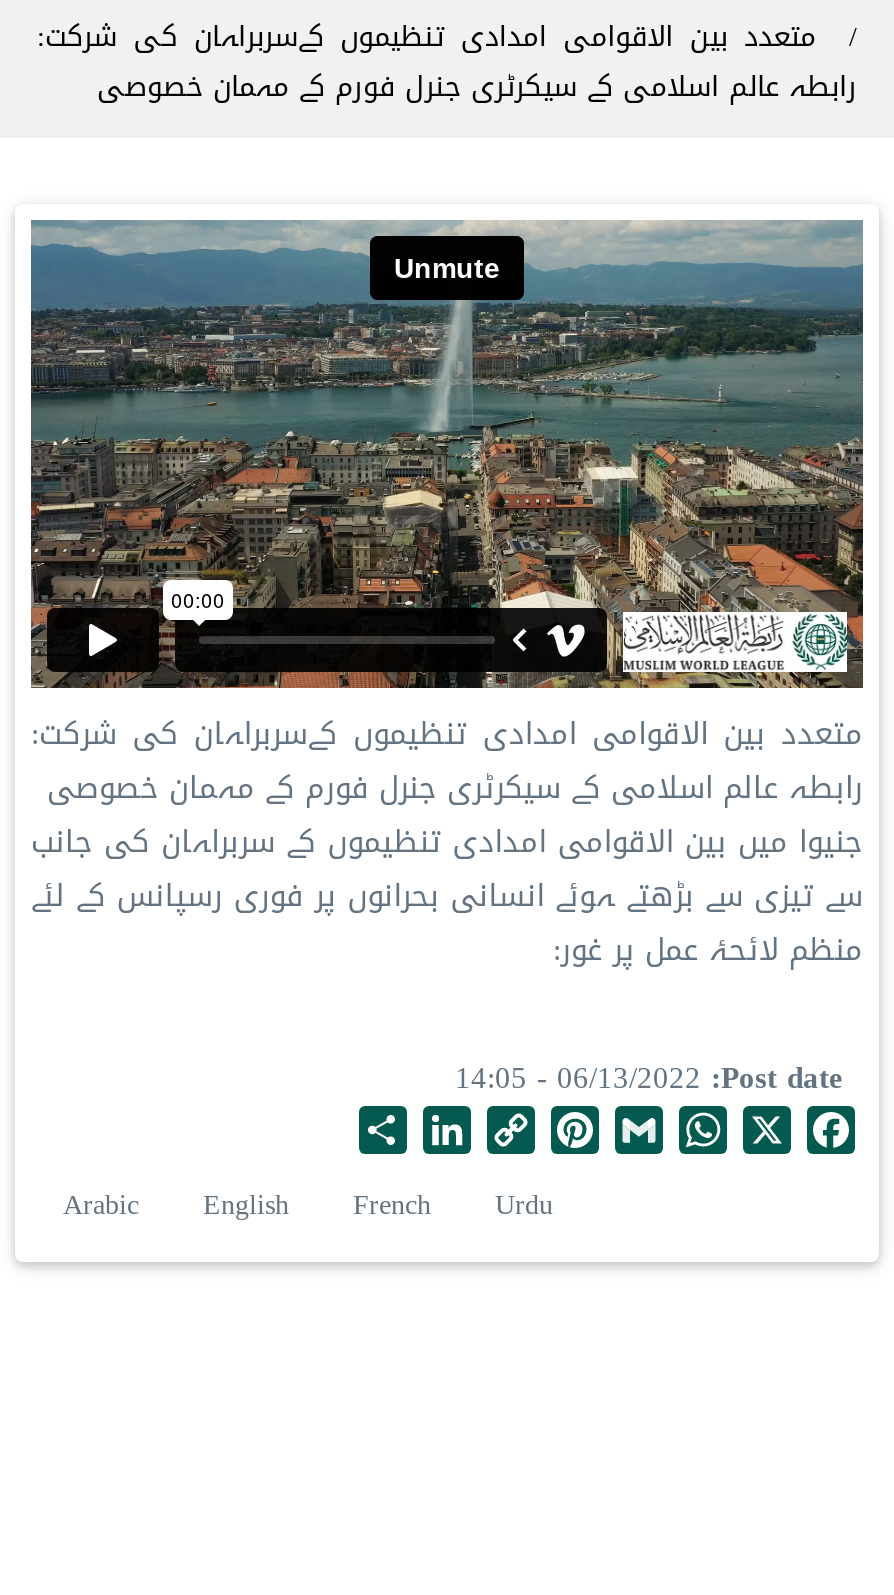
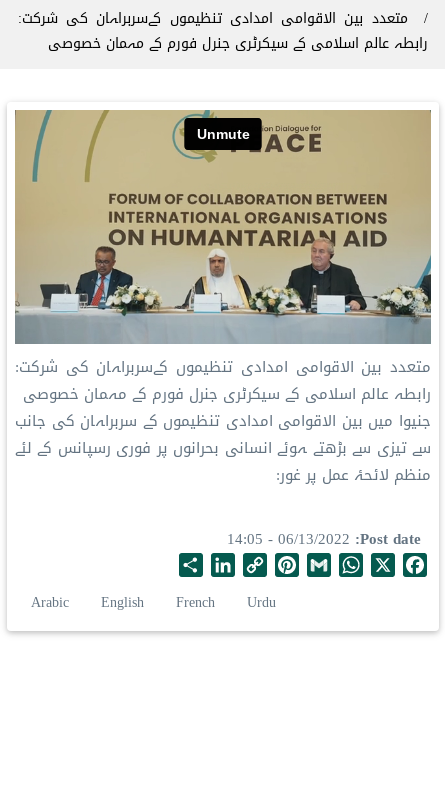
- [image]
+ [image]
